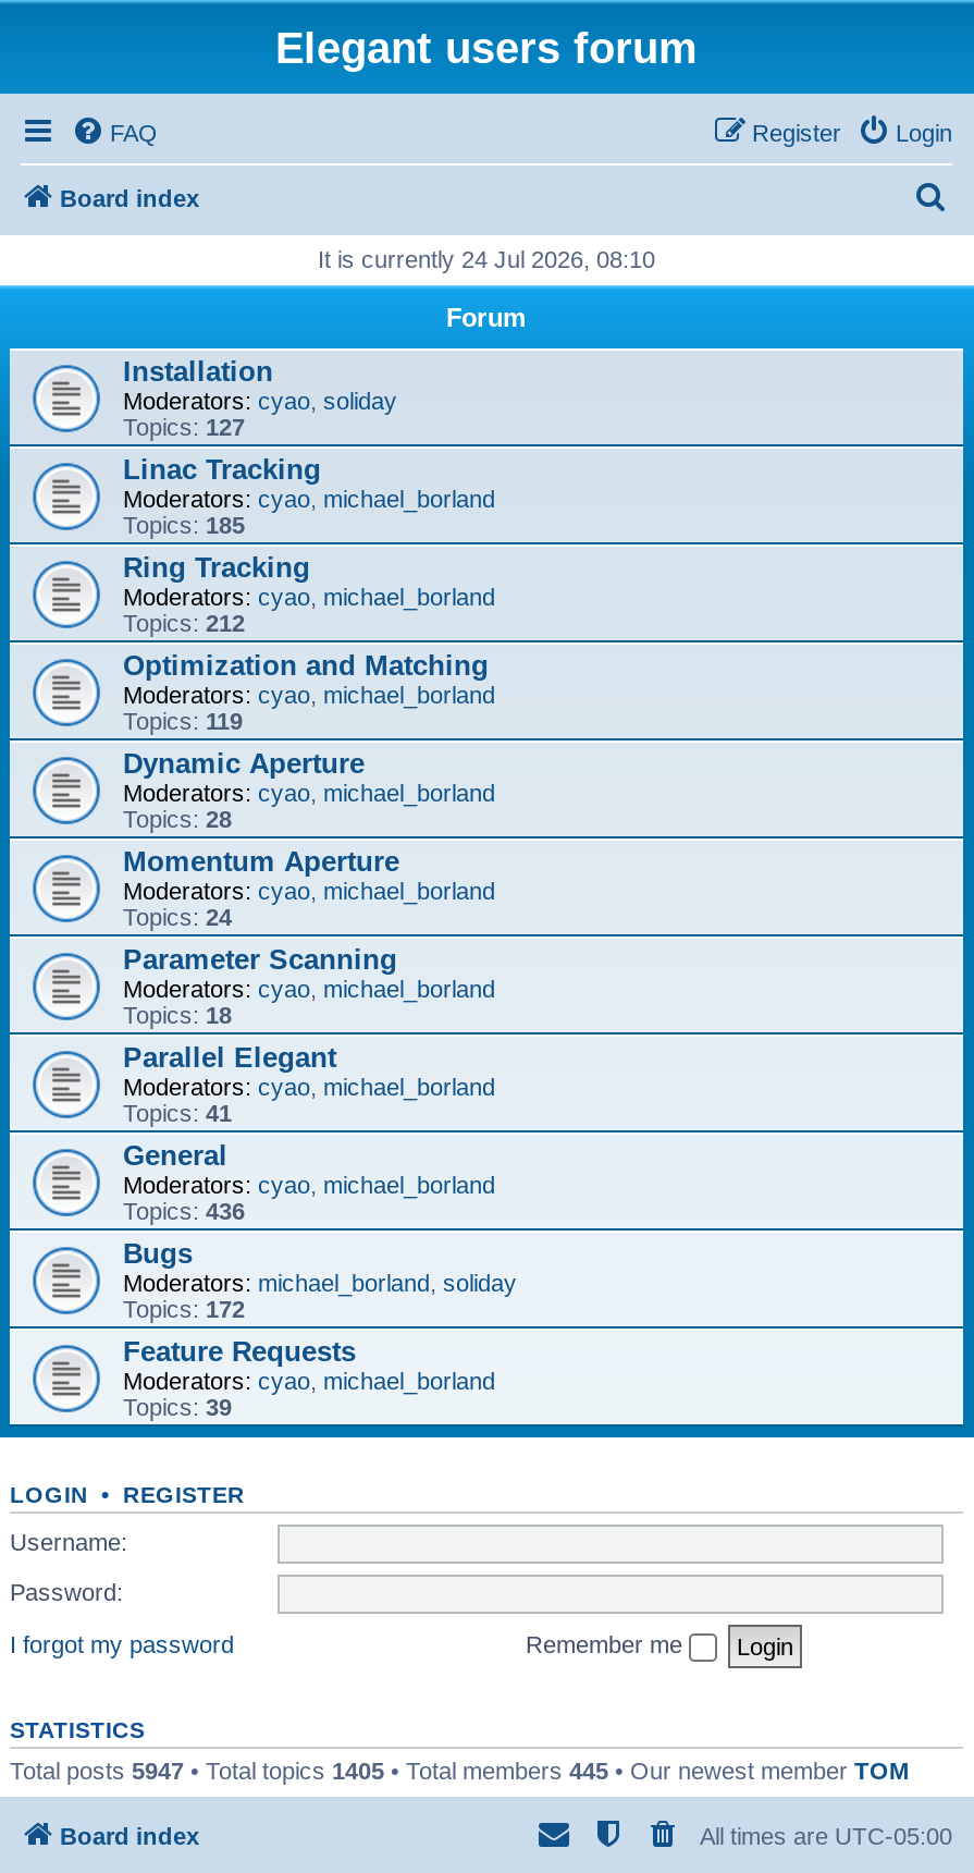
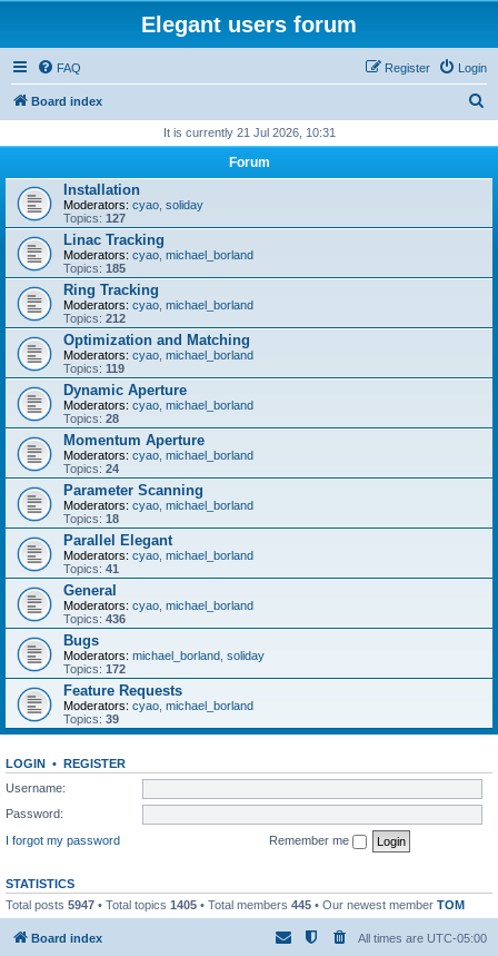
- It is currently 24 Jul 2026, 08:10
+ It is currently 21 Jul 2026, 10:31
